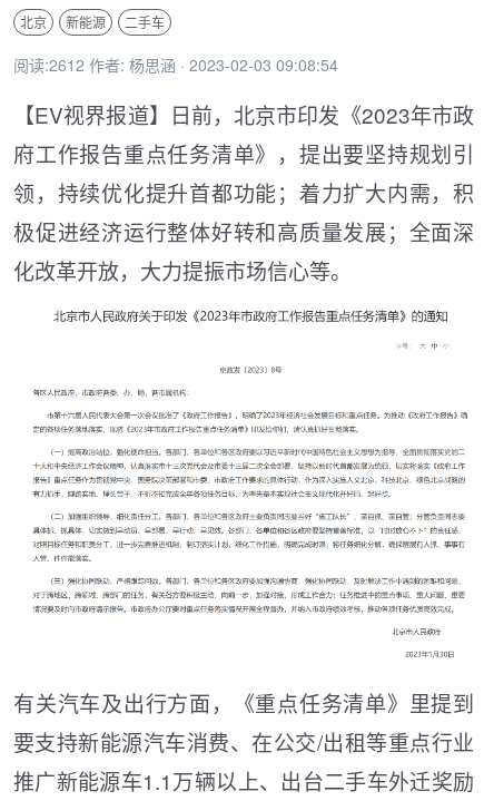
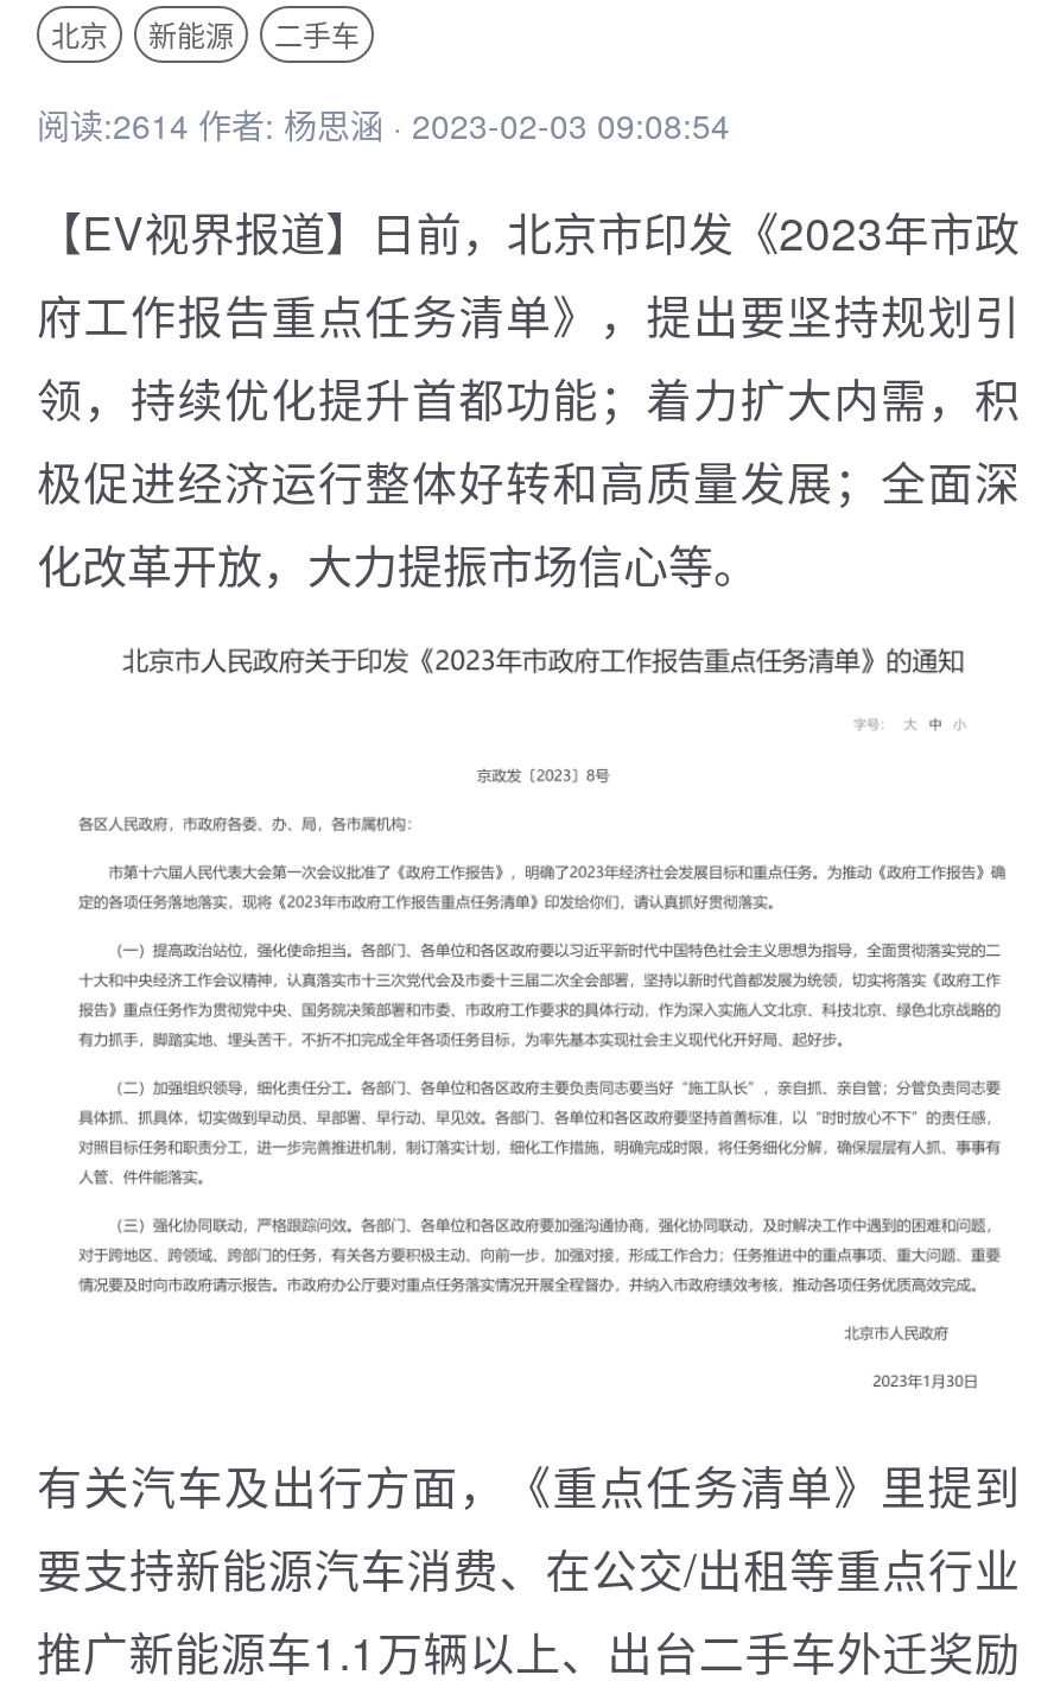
- 阅读:2612 作者: 杨思涵 · 2023-02-03 09:08:54
+ 阅读:2614 作者: 杨思涵 · 2023-02-03 09:08:54
